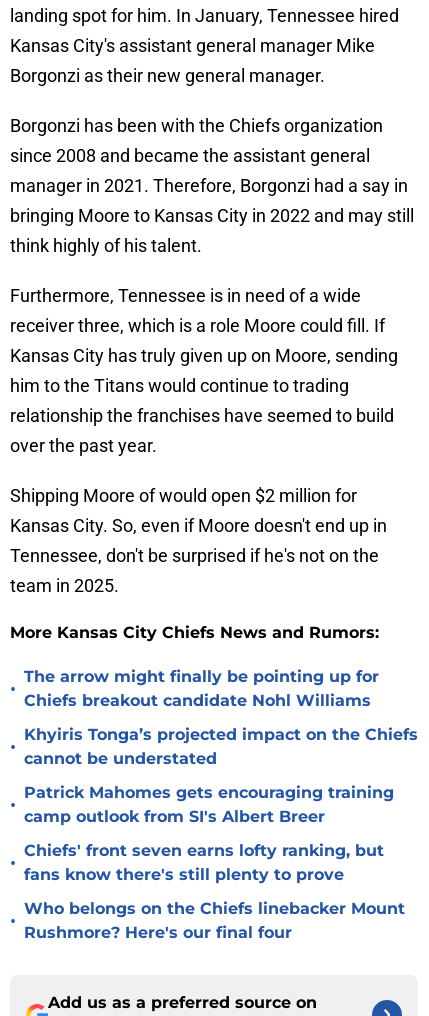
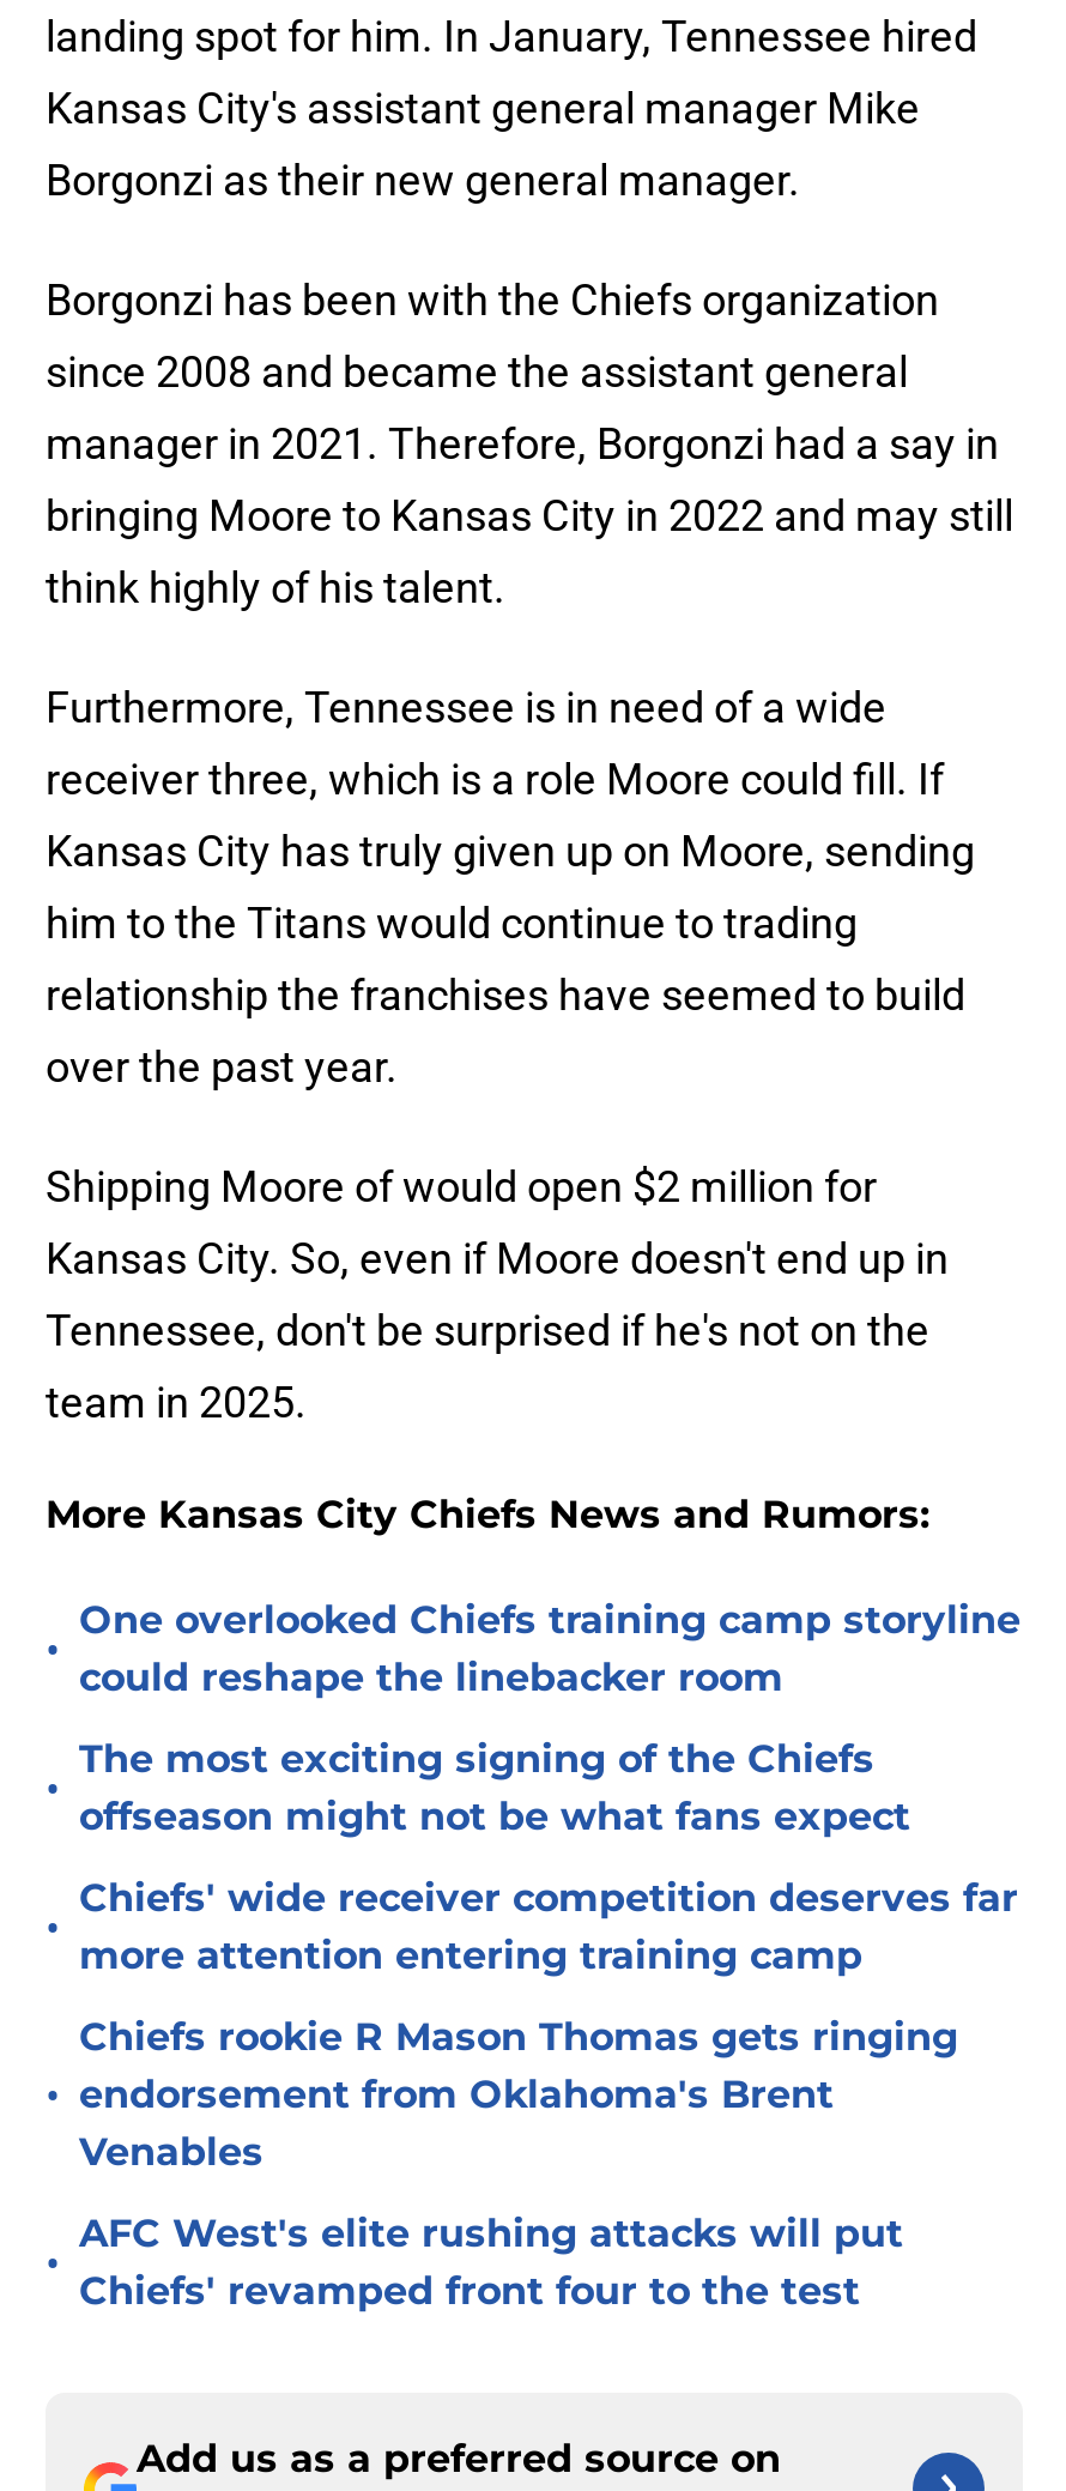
- The arrow might finally be pointing up for
- Chiefs breakout candidate Nohl Williams
+ One overlooked Chiefs training camp storyline
+ could reshape the linebacker room

- Khyiris Tonga’s projected impact on the Chiefs
- cannot be understated
+ The most exciting signing of the Chiefs
+ offseason might not be what fans expect

- Patrick Mahomes gets encouraging training
- camp outlook from SI's Albert Breer
+ Chiefs' wide receiver competition deserves far
+ more attention entering training camp

- Chiefs' front seven earns lofty ranking, but
- fans know there's still plenty to prove
+ Chiefs rookie R Mason Thomas gets ringing
+ endorsement from Oklahoma's Brent
+ Venables

- Who belongs on the Chiefs linebacker Mount
- Rushmore? Here's our final four
+ AFC West's elite rushing attacks will put
+ Chiefs' revamped front four to the test
